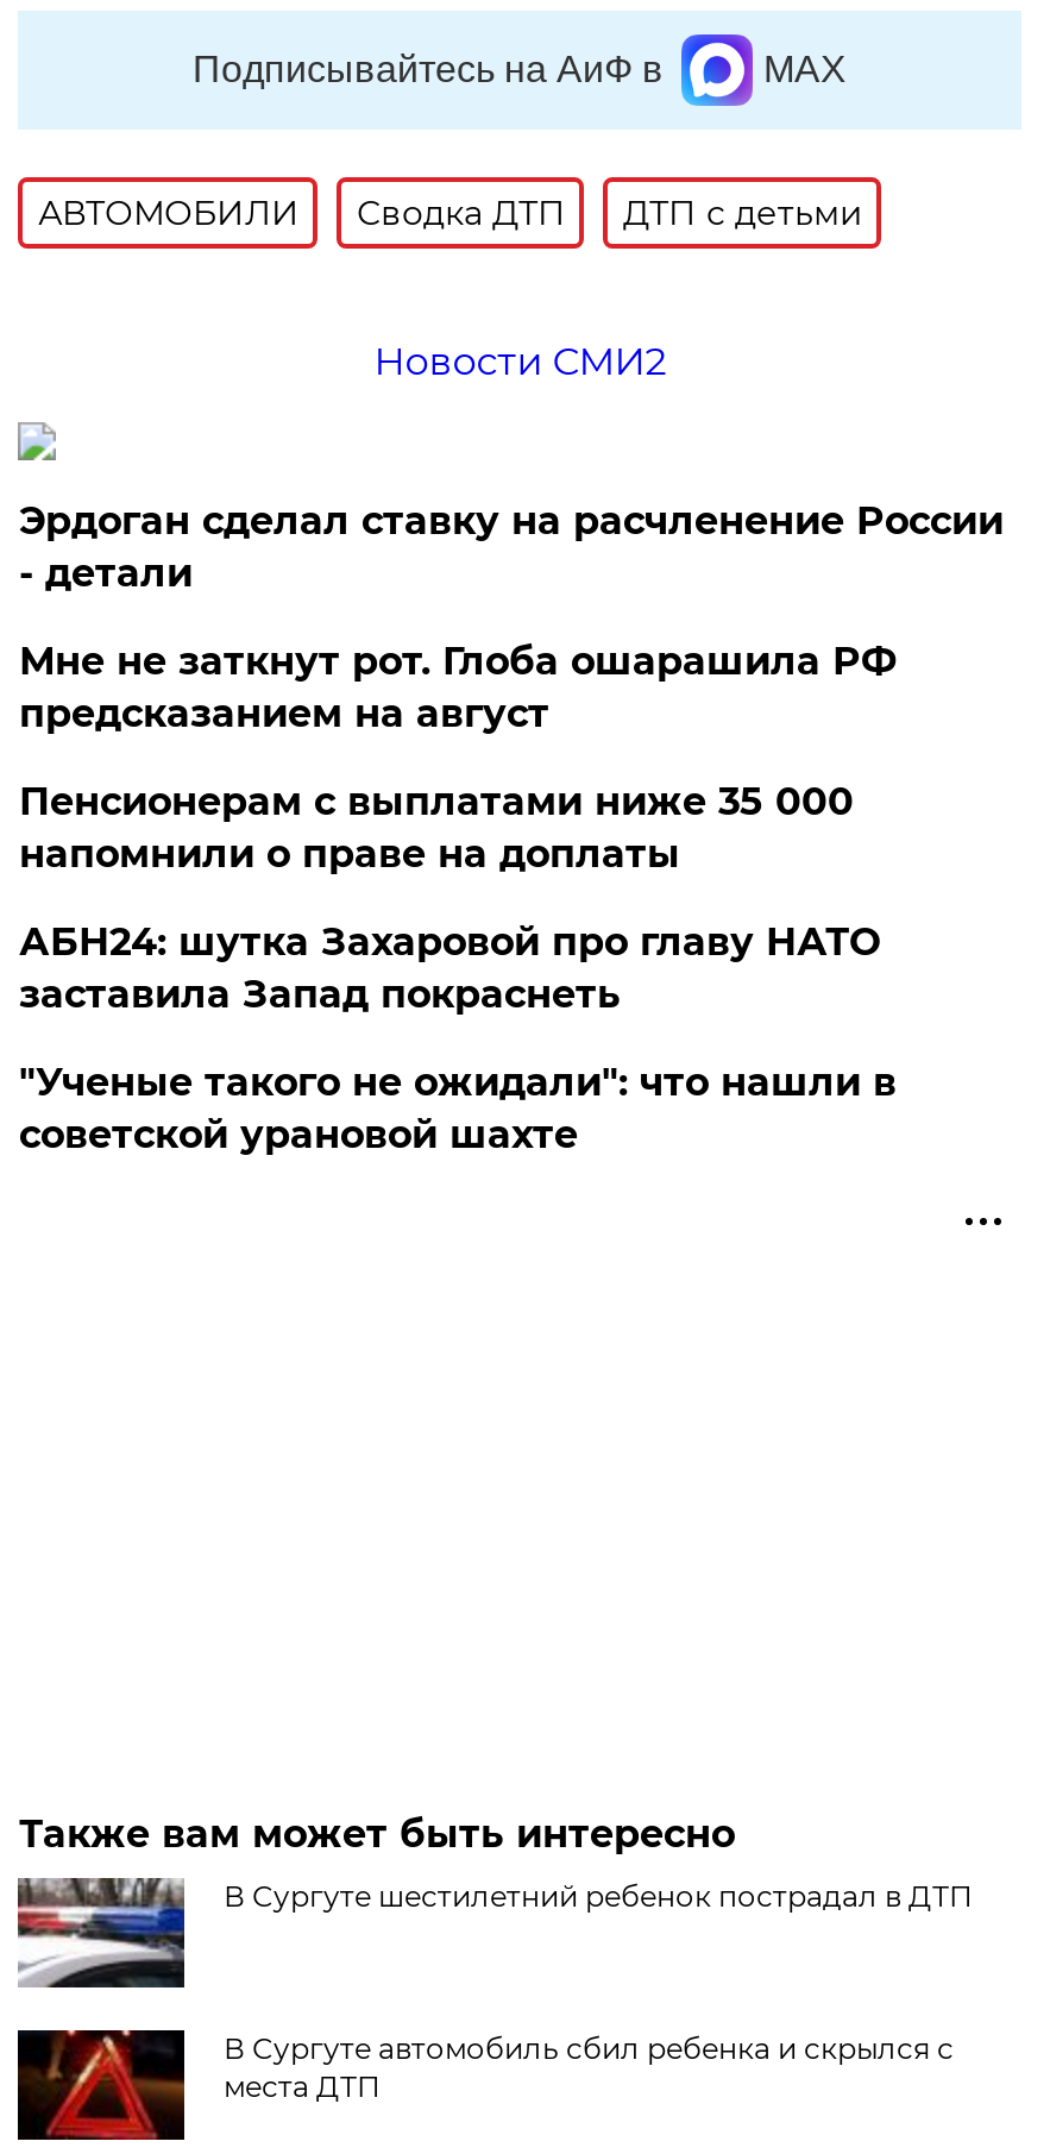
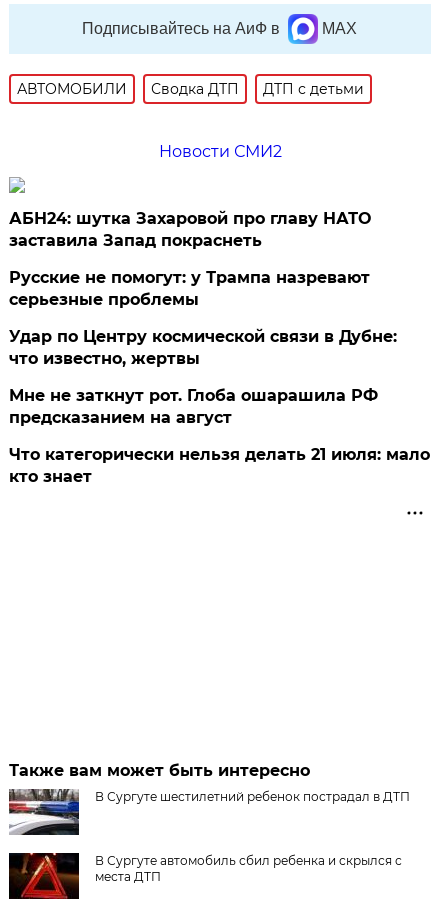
- Эрдоган сделал ставку на расчленение России
- - детали
- Пенсионерам с выплатами ниже 35 000
- напомнили о праве на доплаты

moved down: Мне не заткнут рот. Глоба ошарашила РФ | предсказанием на август

moved up: АБН24: шутка Захаровой про главу НАТО | заставила Запад покраснеть

- "Ученые такого не ожидали": что нашли в
- советской урановой шахте
+ Русские не помогут: у Трампа назревают
+ серьезные проблемы
+ Удар по Центру космической связи в Дубне:
+ что известно, жертвы
+ Что категорически нельзя делать 21 июля: мало
+ кто знает
